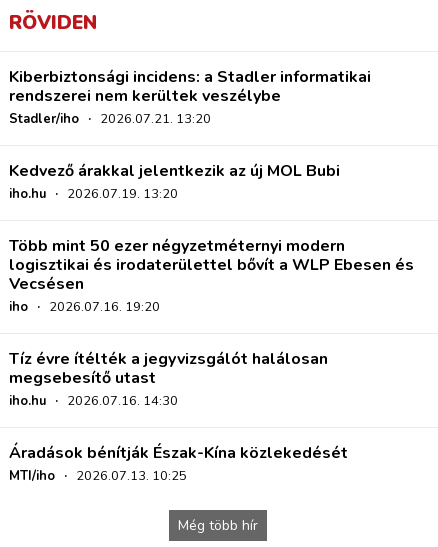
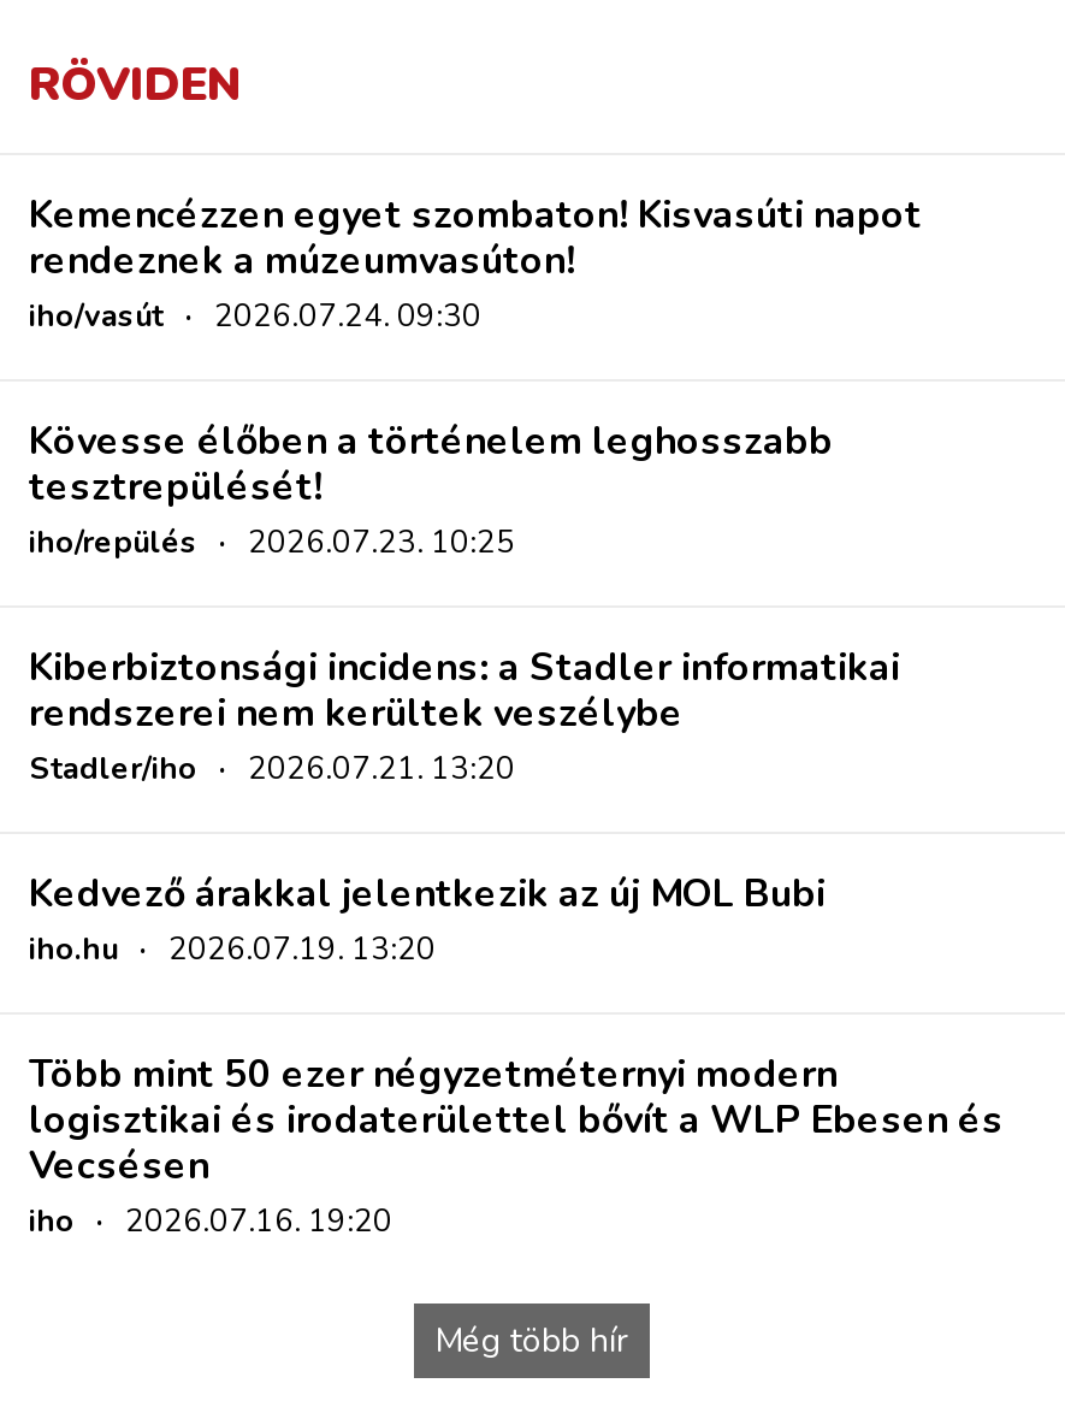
+ Kemencézzen egyet szombaton! Kisvasúti napot
+ rendeznek a múzeumvasúton!
+ iho/vasút · 2026.07.24. 09:30
+ Kövesse élőben a történelem leghosszabb
+ tesztrepülését!
+ iho/repülés · 2026.07.23. 10:25

moved down: Kiberbiztonsági incidens: a Stadler informatikai | rendszerei nem kerültek veszélybe | Stadler/iho · 2026.07.21. 13:20 | ... | Vecsésen | iho · 2026.07.16. 19:20

- Tíz évre ítélték a jegyvizsgálót halálosan
- megsebesítő utast
- iho.hu · 2026.07.16. 14:30
- Áradások bénítják Észak-Kína közlekedését
- MTI/iho · 2026.07.13. 10:25
